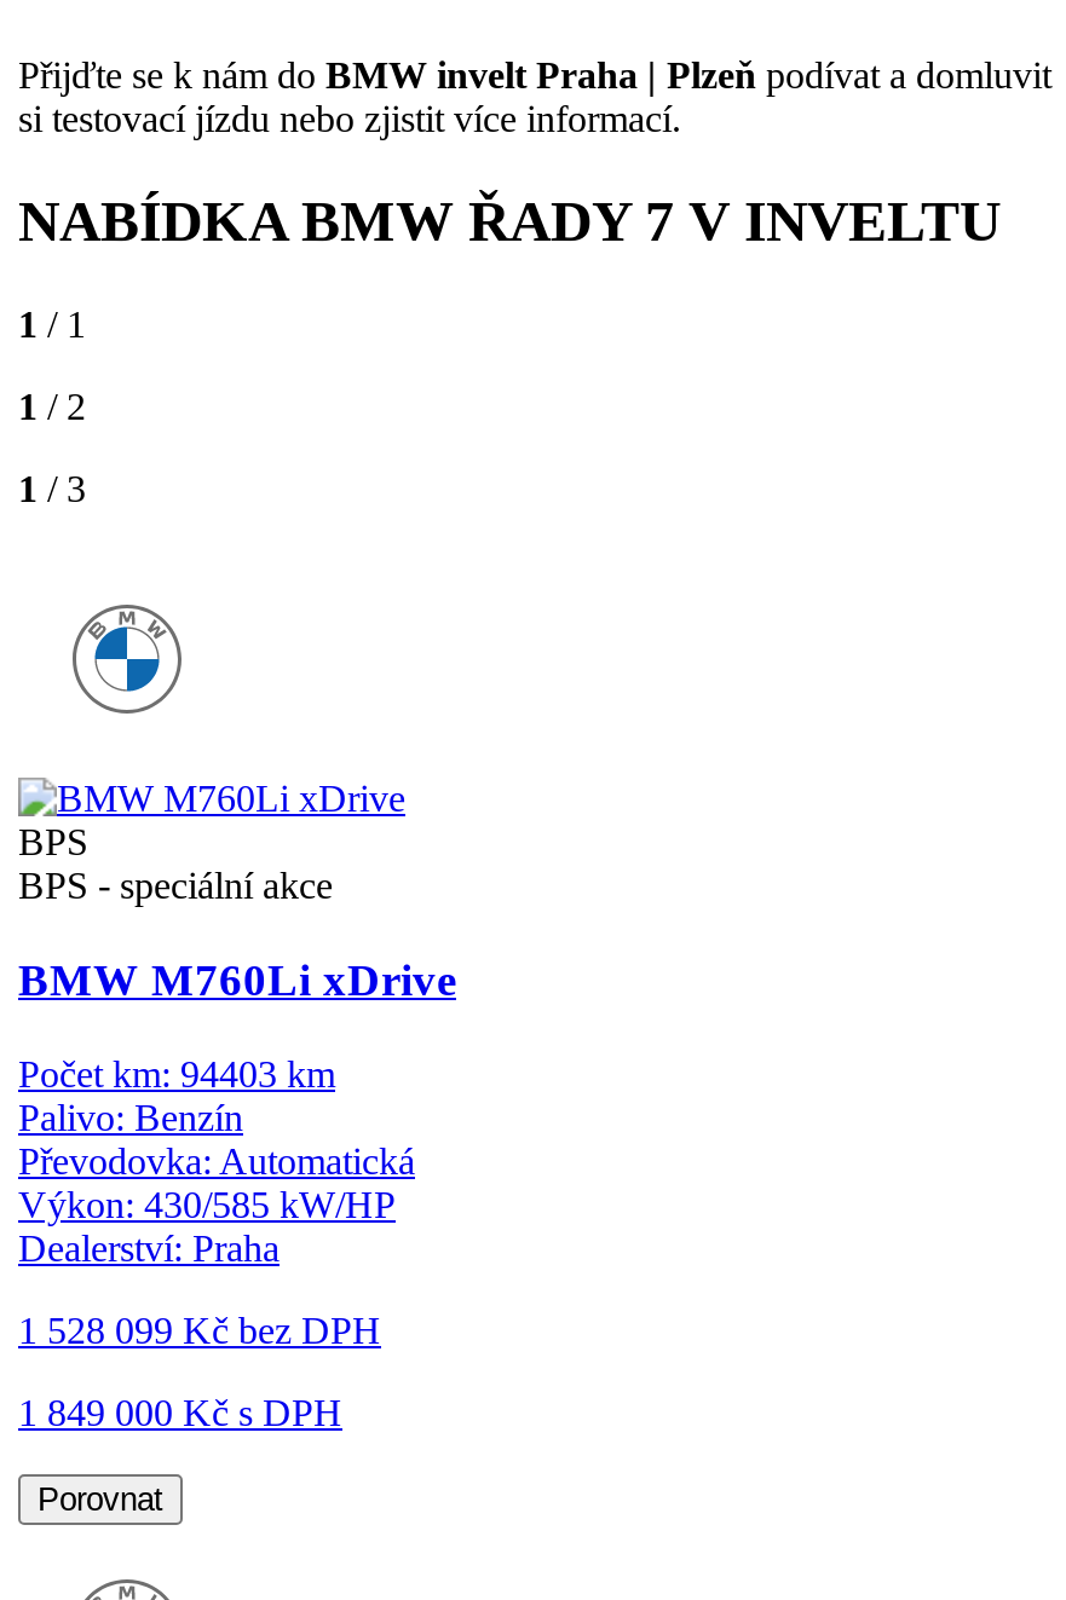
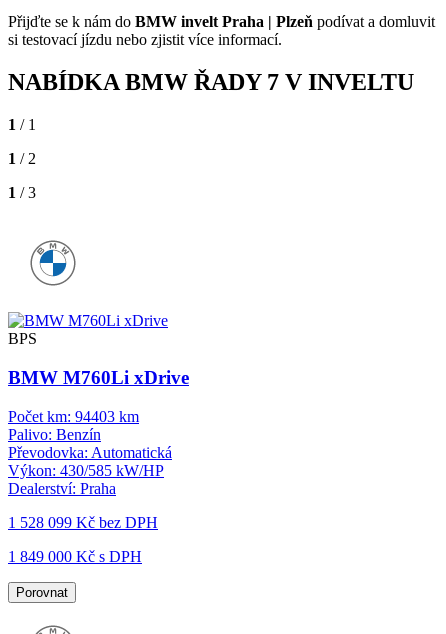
- BPS - speciální akce
